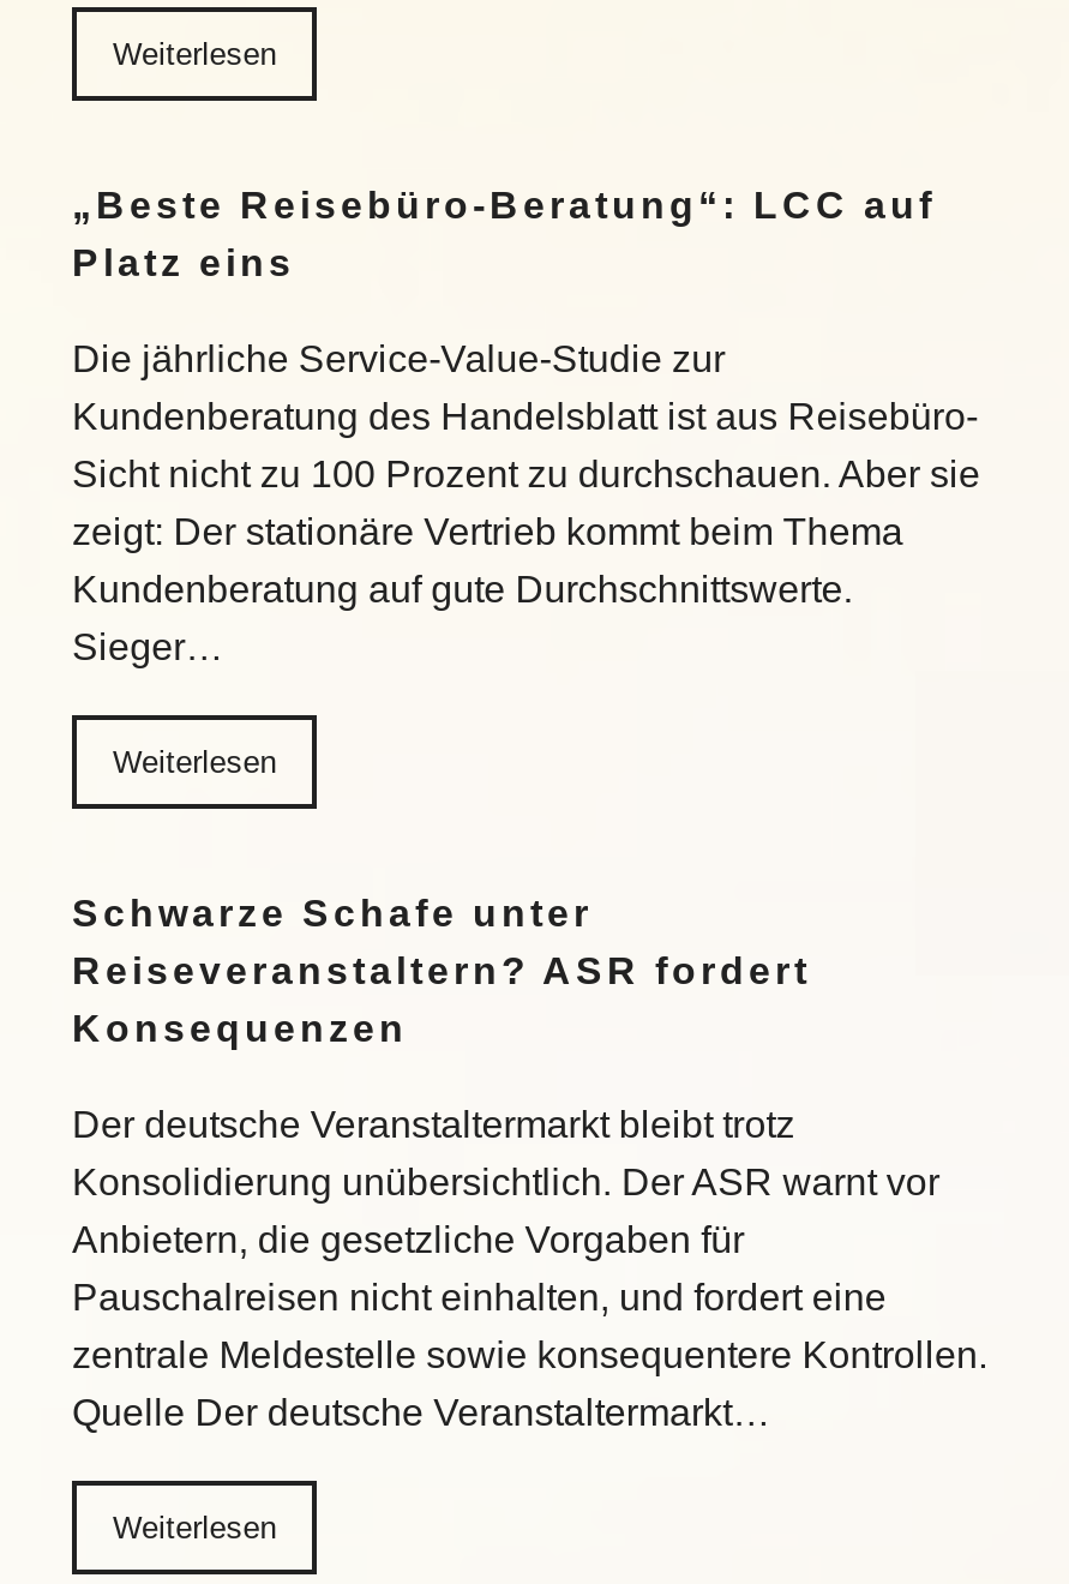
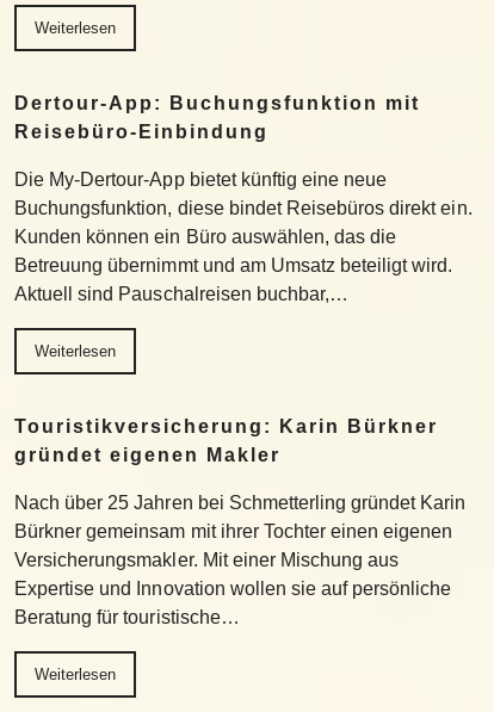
- „Beste Reisebüro-Beratung“: LCC auf
- Platz eins
+ Dertour-App: Buchungsfunktion mit
+ Reisebüro-Einbindung

- Die jährliche Service-Value-Studie zur
- Kundenberatung des Handelsblatt ist aus Reisebüro-
- Sicht nicht zu 100 Prozent zu durchschauen. Aber sie
- zeigt: Der stationäre Vertrieb kommt beim Thema
- Kundenberatung auf gute Durchschnittswerte.
- Sieger…
+ Die My-Dertour-App bietet künftig eine neue
+ Buchungsfunktion, diese bindet Reisebüros direkt ein.
+ Kunden können ein Büro auswählen, das die
+ Betreuung übernimmt und am Umsatz beteiligt wird.
+ Aktuell sind Pauschalreisen buchbar,…

- Schwarze Schafe unter
- Reiseveranstaltern? ASR fordert
- Konsequenzen
+ Touristikversicherung: Karin Bürkner
+ gründet eigenen Makler

- Der deutsche Veranstaltermarkt bleibt trotz
- Konsolidierung unübersichtlich. Der ASR warnt vor
- Anbietern, die gesetzliche Vorgaben für
- Pauschalreisen nicht einhalten, und fordert eine
- zentrale Meldestelle sowie konsequentere Kontrollen.
- Quelle Der deutsche Veranstaltermarkt…
+ Nach über 25 Jahren bei Schmetterling gründet Karin
+ Bürkner gemeinsam mit ihrer Tochter einen eigenen
+ Versicherungsmakler. Mit einer Mischung aus
+ Expertise und Innovation wollen sie auf persönliche
+ Beratung für touristische…
